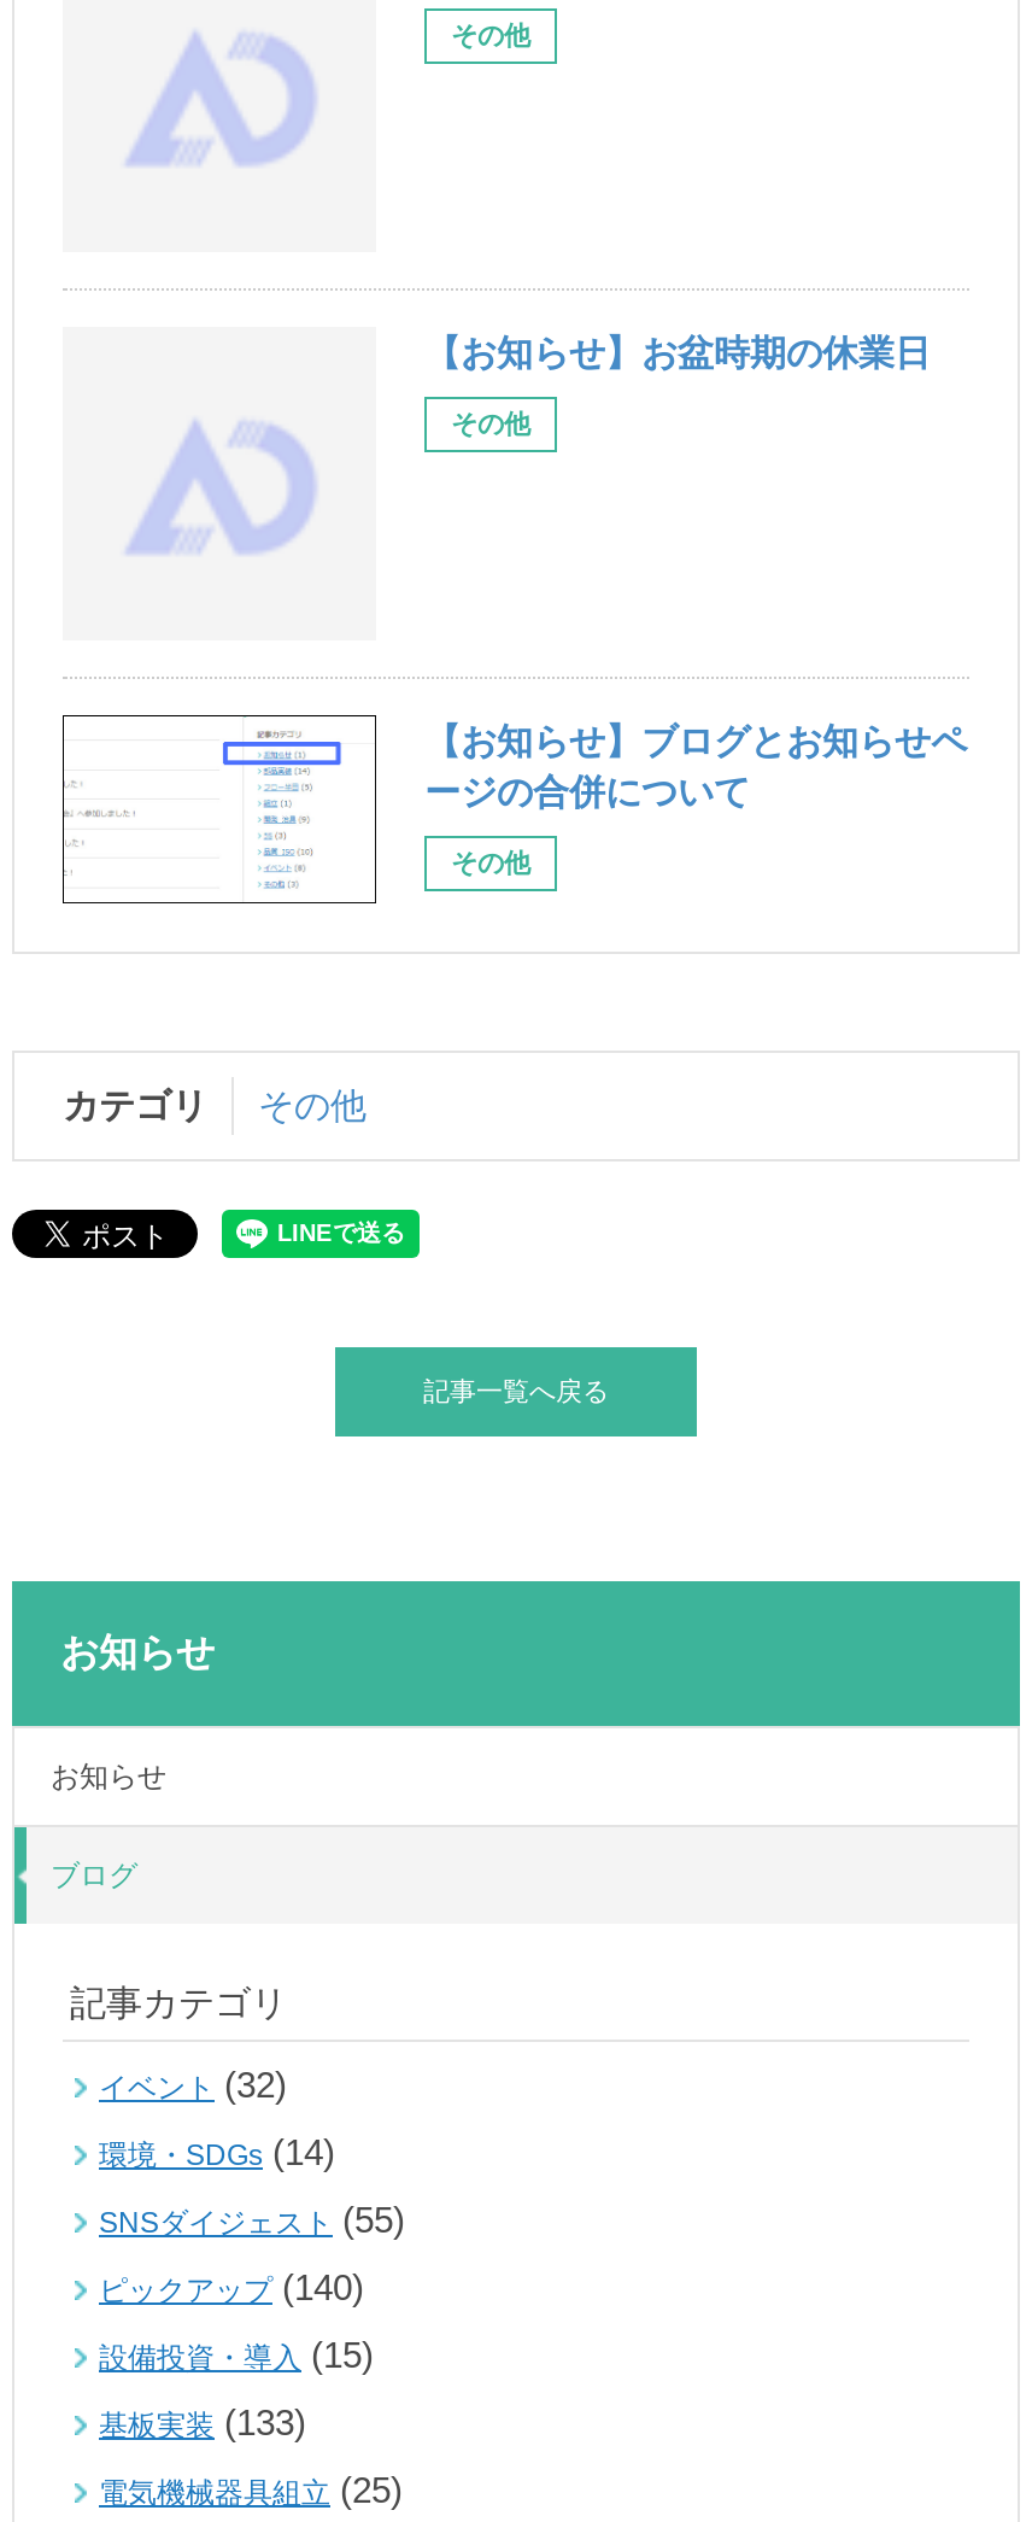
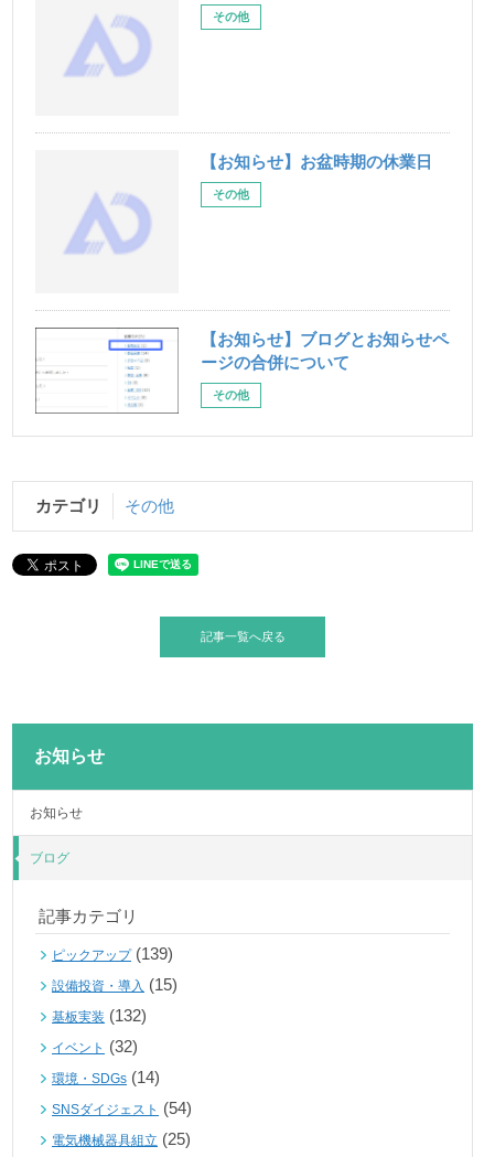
+ ピックアップ(139)
+ 基板実装(132)

moved down: イベント(32) | 環境・SDGs (14)

- SNSダイジェスト(55)
- ピックアップ(140)
- 基板実装(133)
+ SNSダイジェスト(54)

moved up: 設備投資・導入(15)
